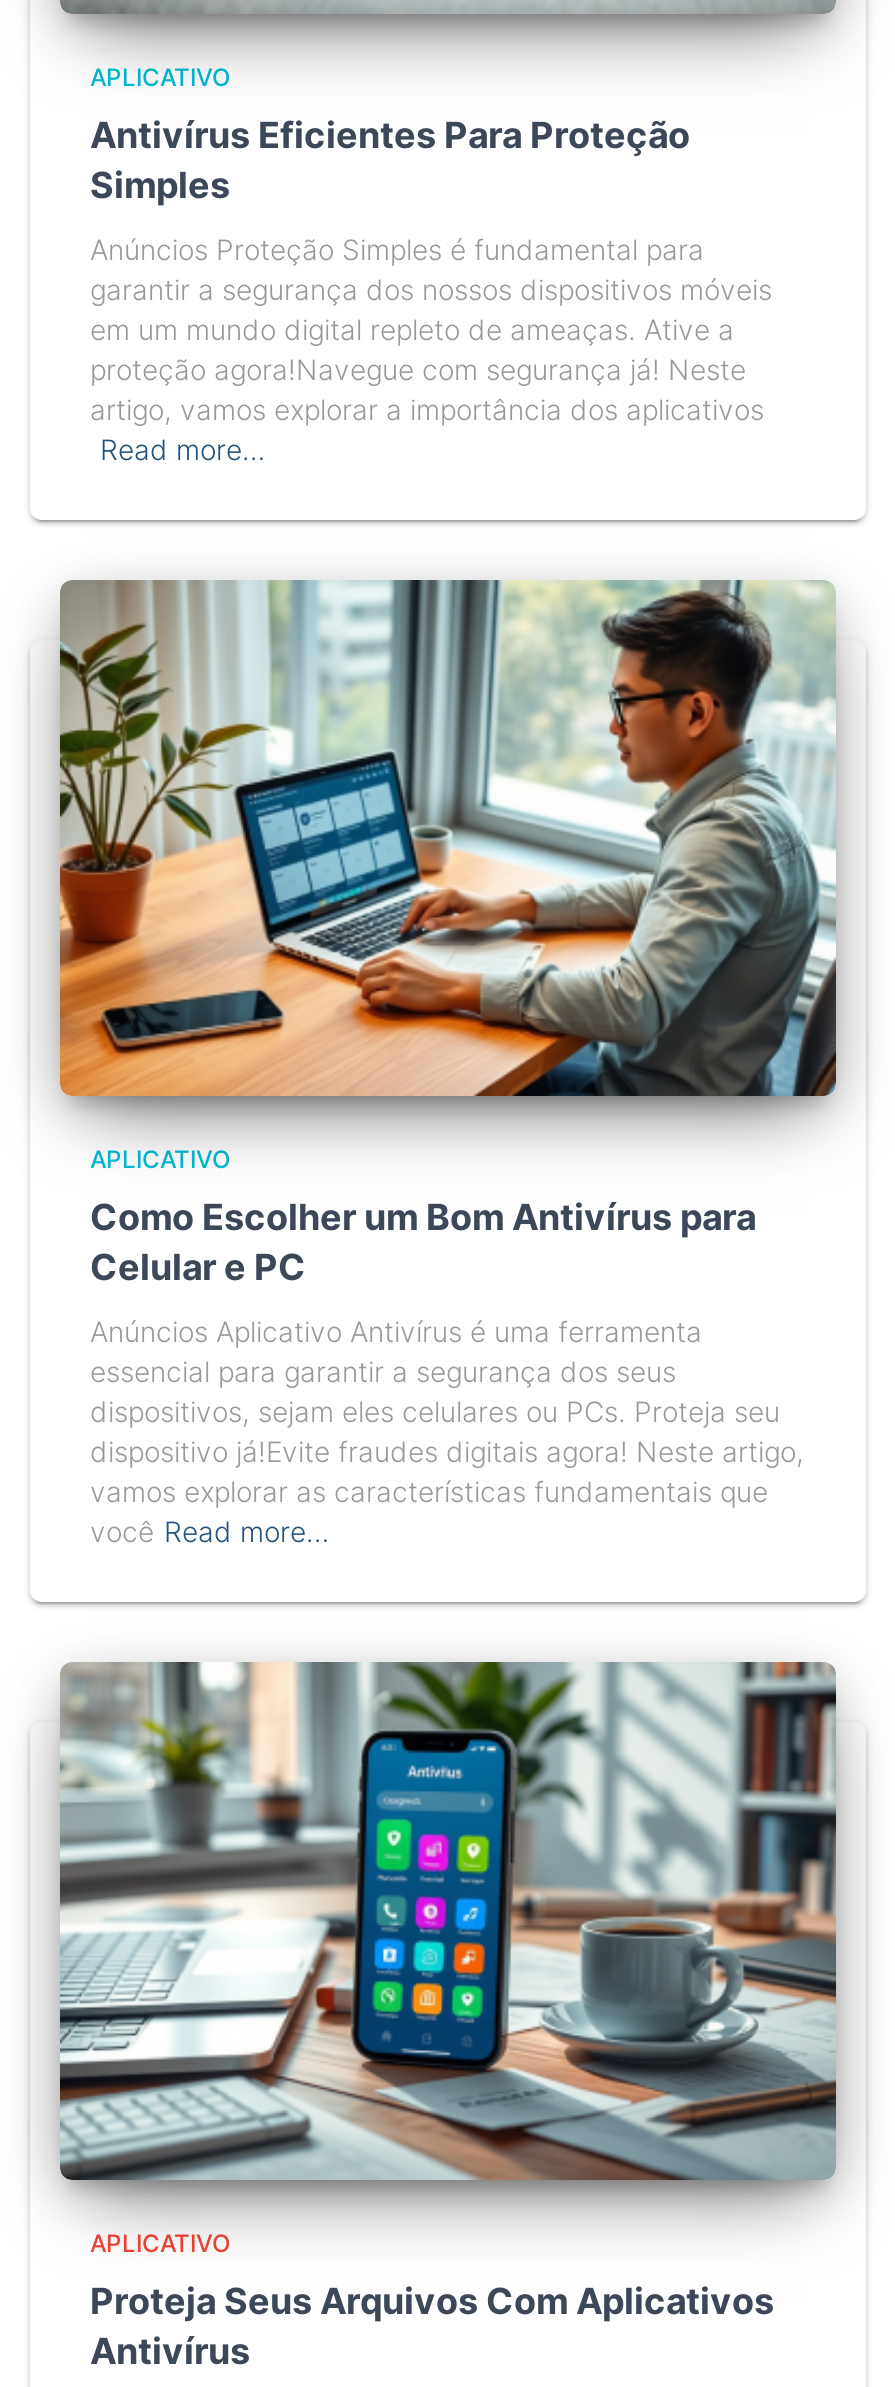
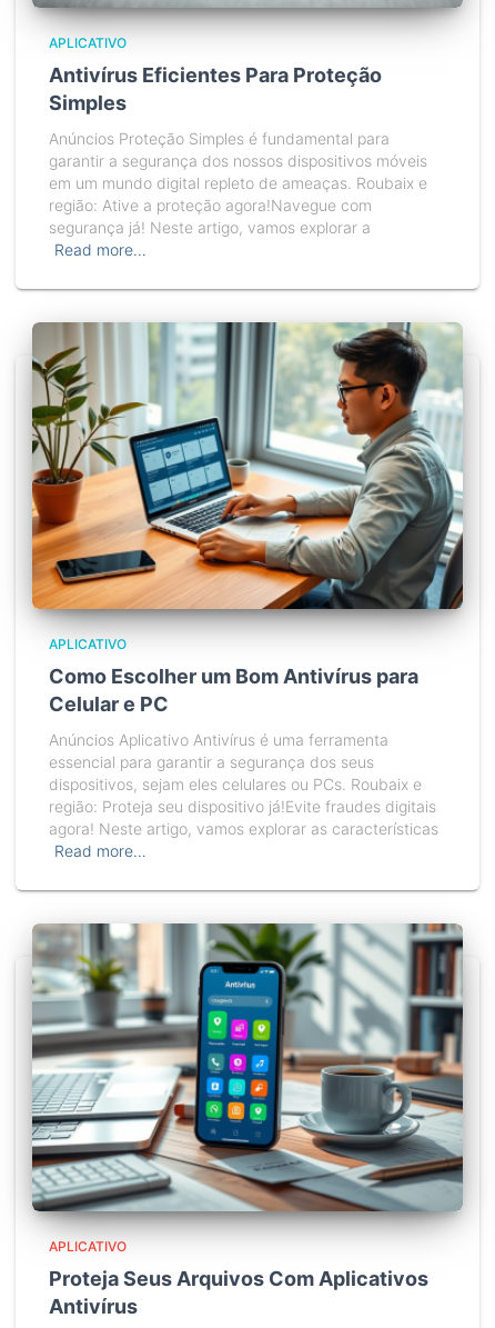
- em um mundo digital repleto de ameaças. Ative a
- proteção agora!Navegue com segurança já! Neste
- artigo, vamos explorar a importância dos aplicativos
+ em um mundo digital repleto de ameaças. Roubaix e
+ região: Ative a proteção agora!Navegue com
+ segurança já! Neste artigo, vamos explorar a

- dispositivos, sejam eles celulares ou PCs. Proteja seu
- dispositivo já!Evite fraudes digitais agora! Neste artigo,
- vamos explorar as características fundamentais que
- você Read more…
+ dispositivos, sejam eles celulares ou PCs. Roubaix e
+ região: Proteja seu dispositivo já!Evite fraudes digitais
+ agora! Neste artigo, vamos explorar as características
+ Read more…
